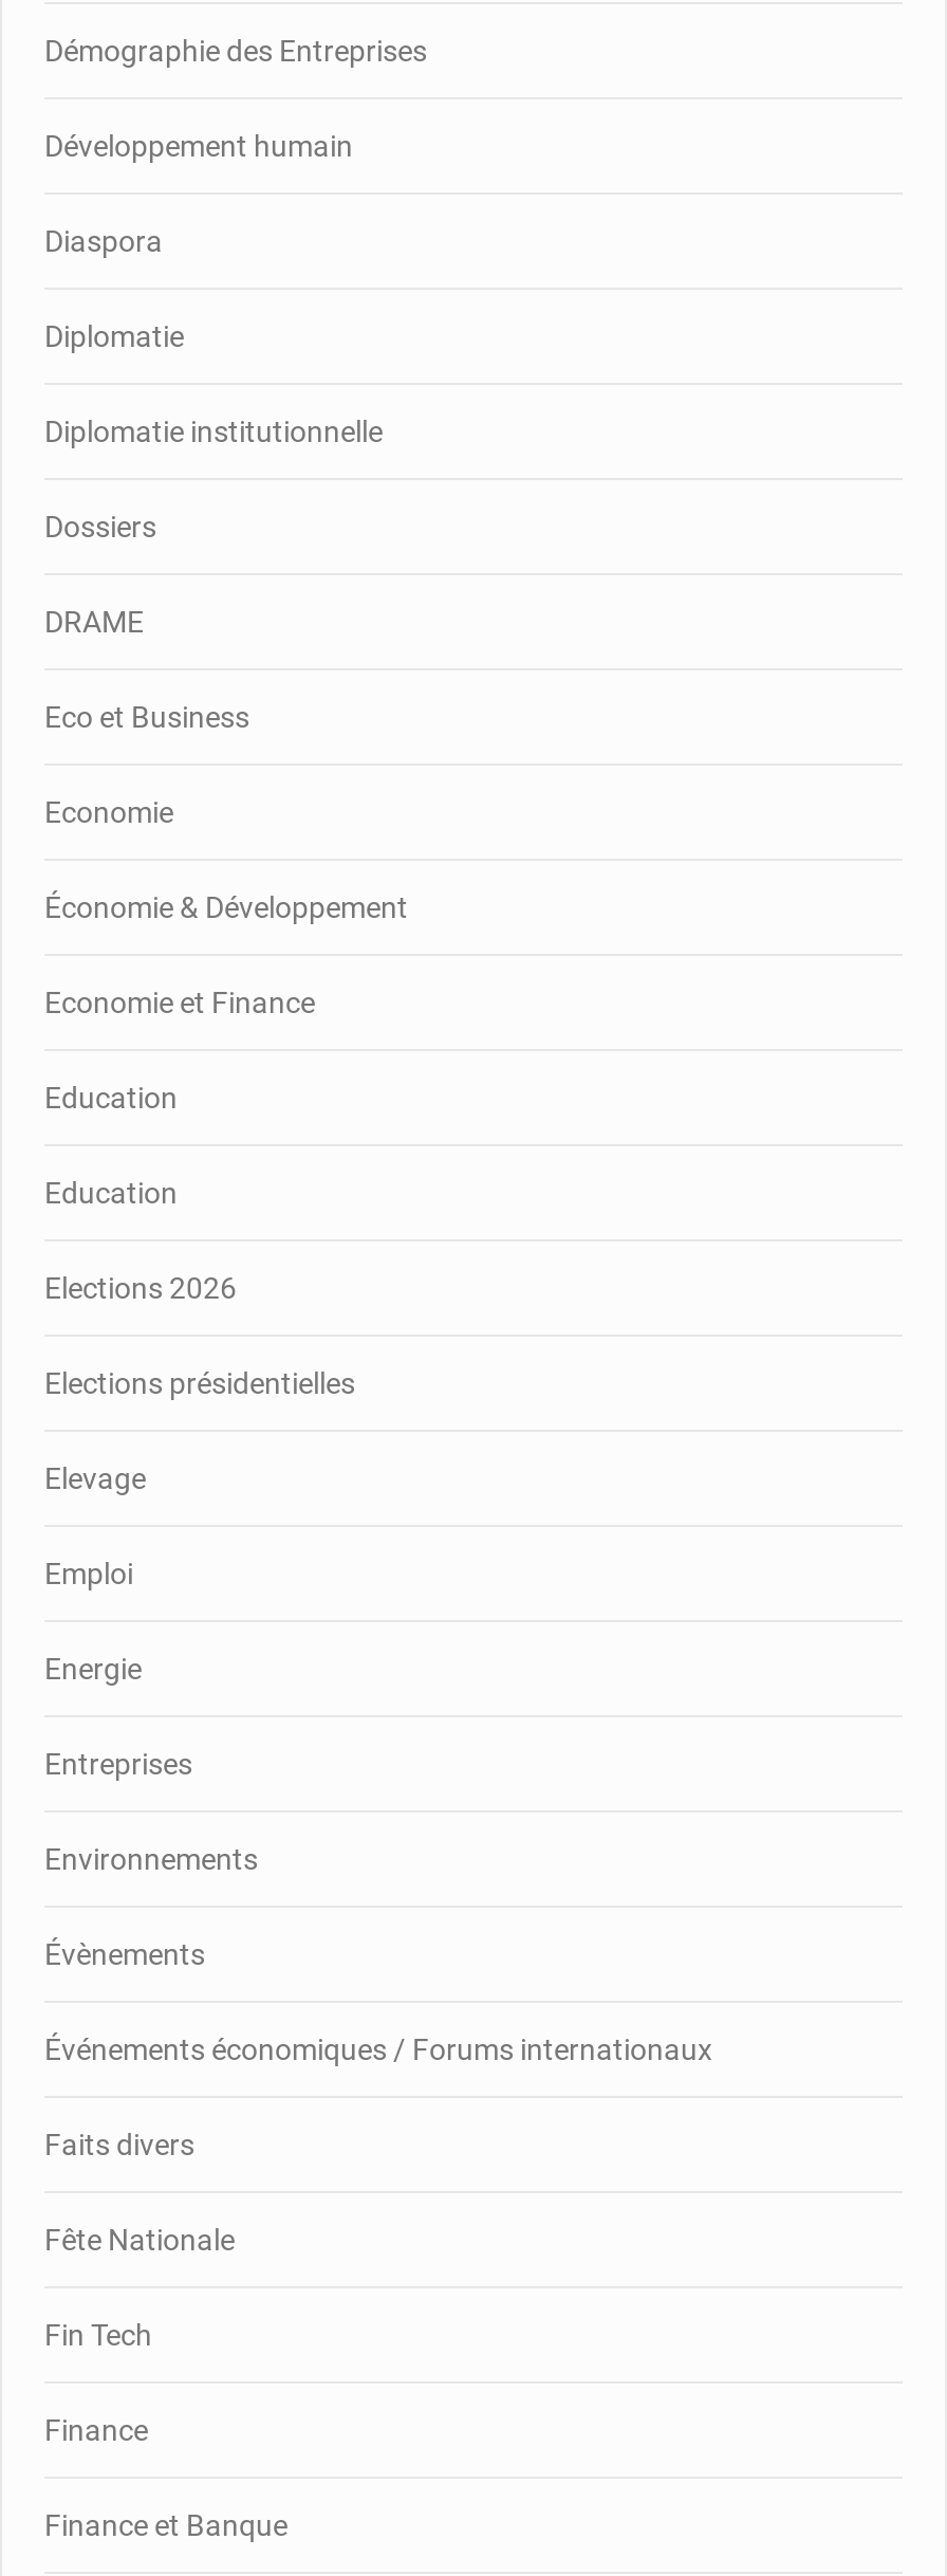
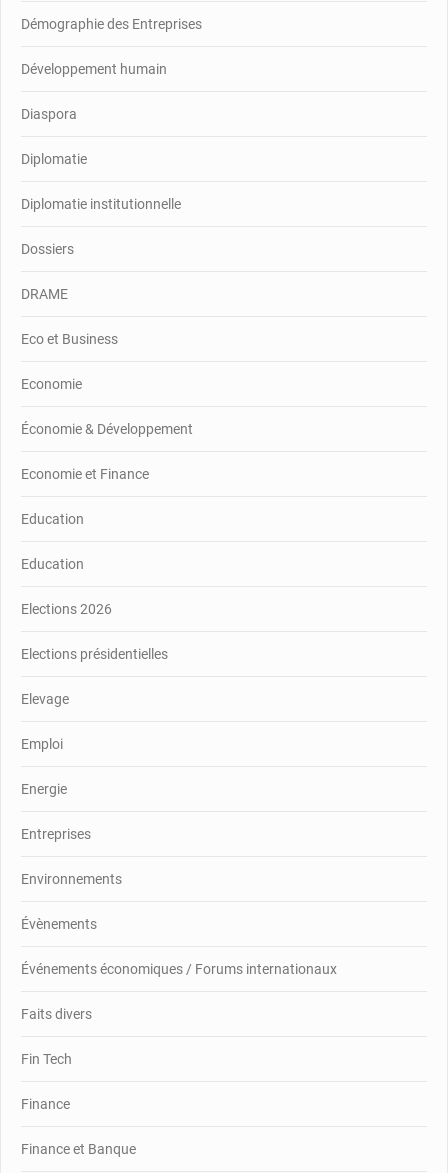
- Fête Nationale
